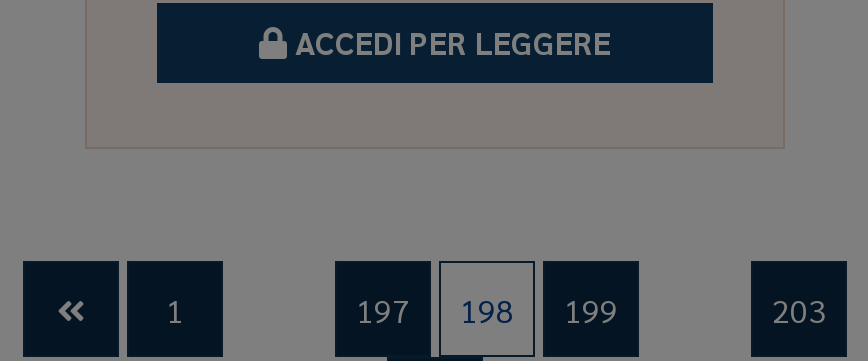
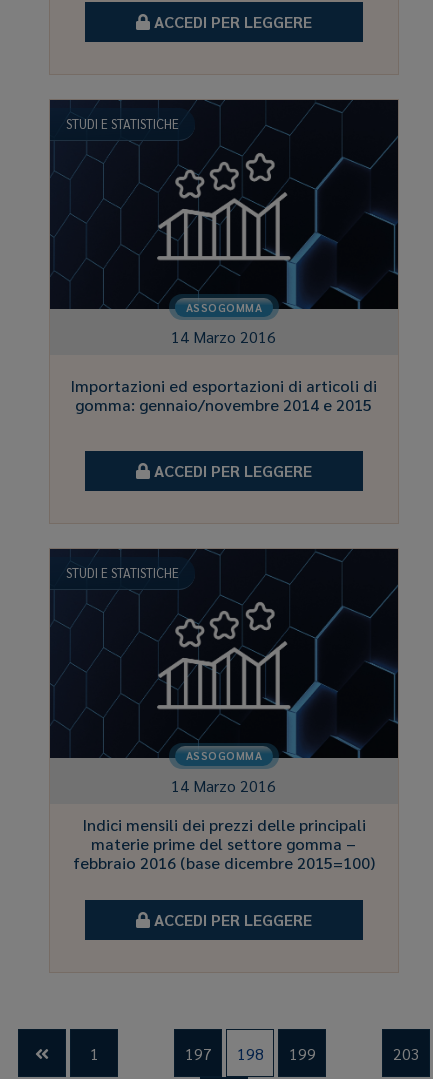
+ [image]
+ STUDI E STATISTICHE

+ [image]
+ STUDI E STATISTICHE

+ ASSOGOMMA
+ 14 Marzo 2016
+ Importazioni ed esportazioni di articoli di
+ gomma: gennaio/novembre 2014 e 2015
+ ACCEDI PER LEGGERE

+ ASSOGOMMA
+ 14 Marzo 2016
+ Indici mensili dei prezzi delle principali
+ materie prime del settore gomma –
+ febbraio 2016 (base dicembre 2015=100)
+ ACCEDI PER LEGGERE
